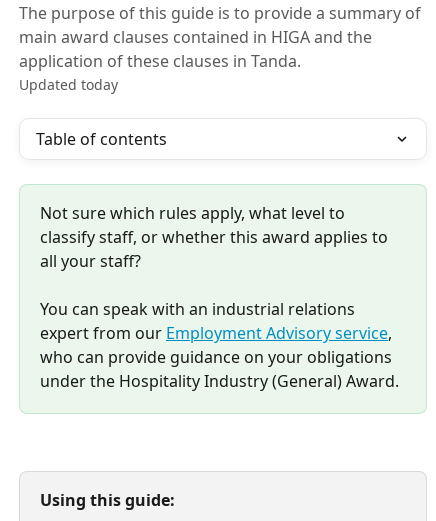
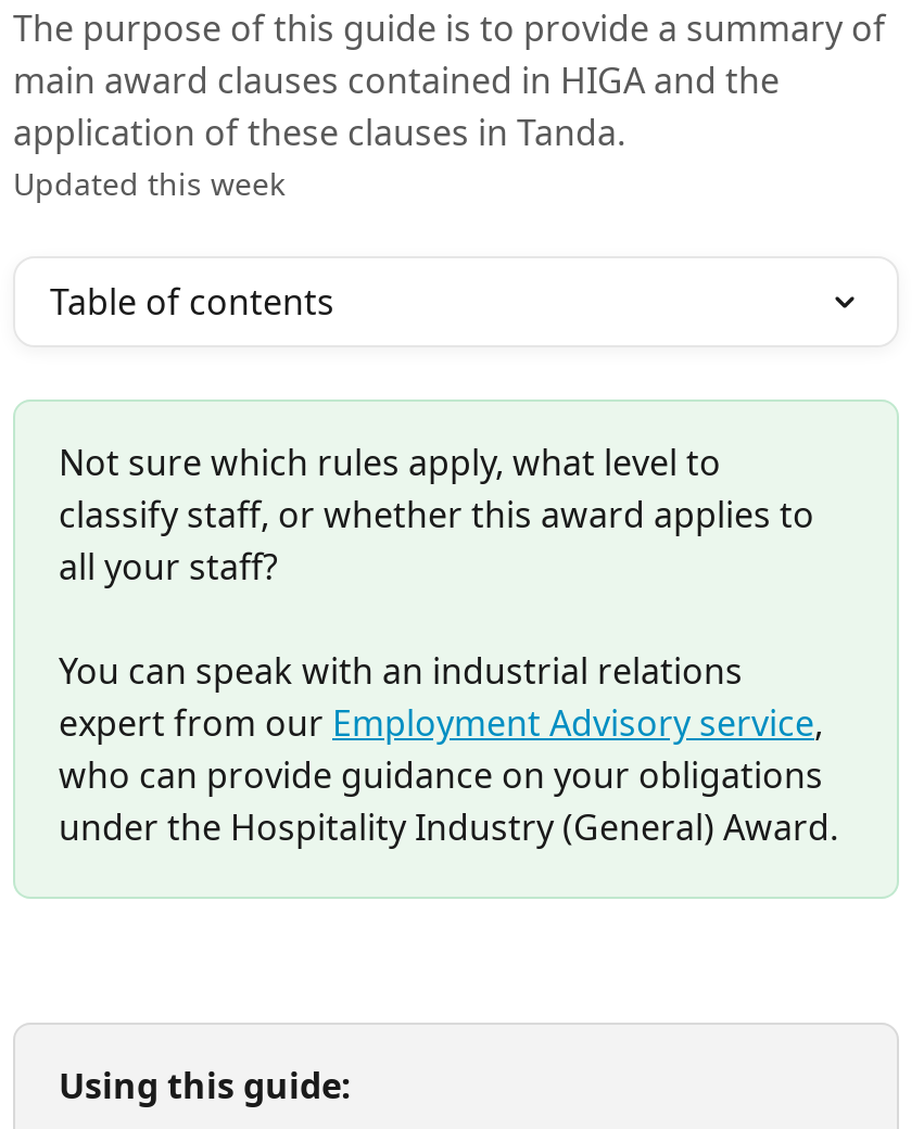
- Updated today
+ Updated this week
